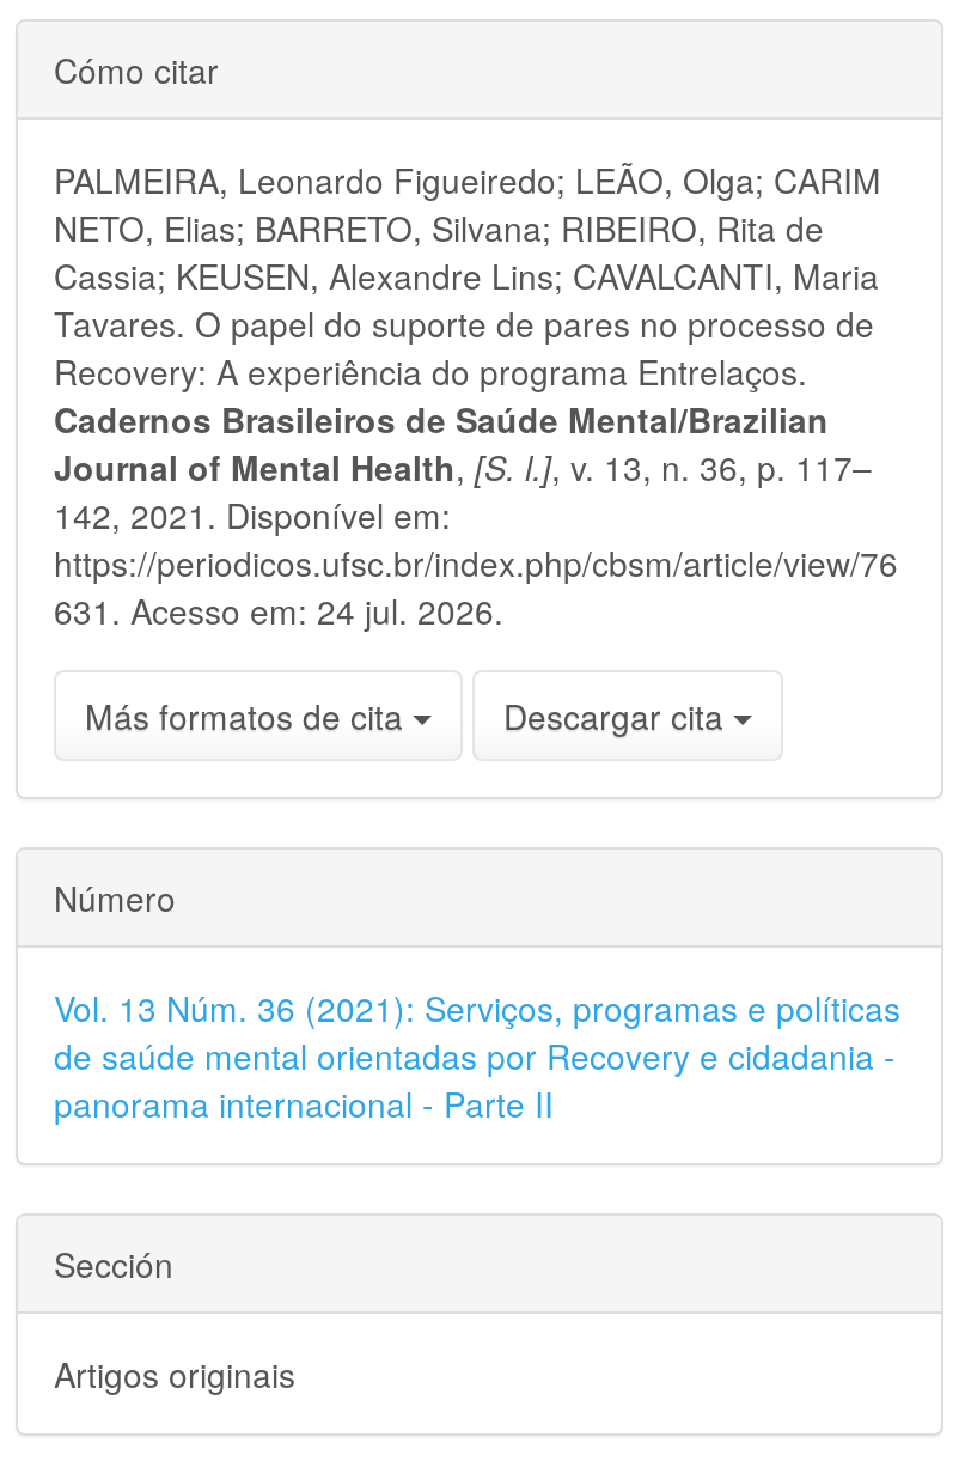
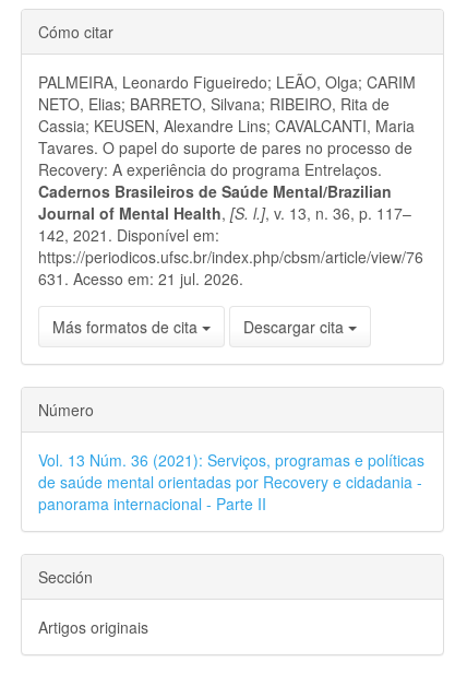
- 631. Acesso em: 24 jul. 2026.
+ 631. Acesso em: 21 jul. 2026.
